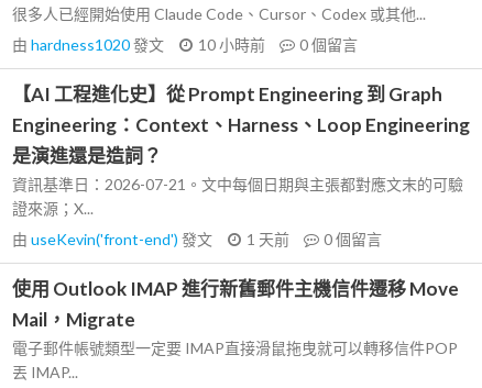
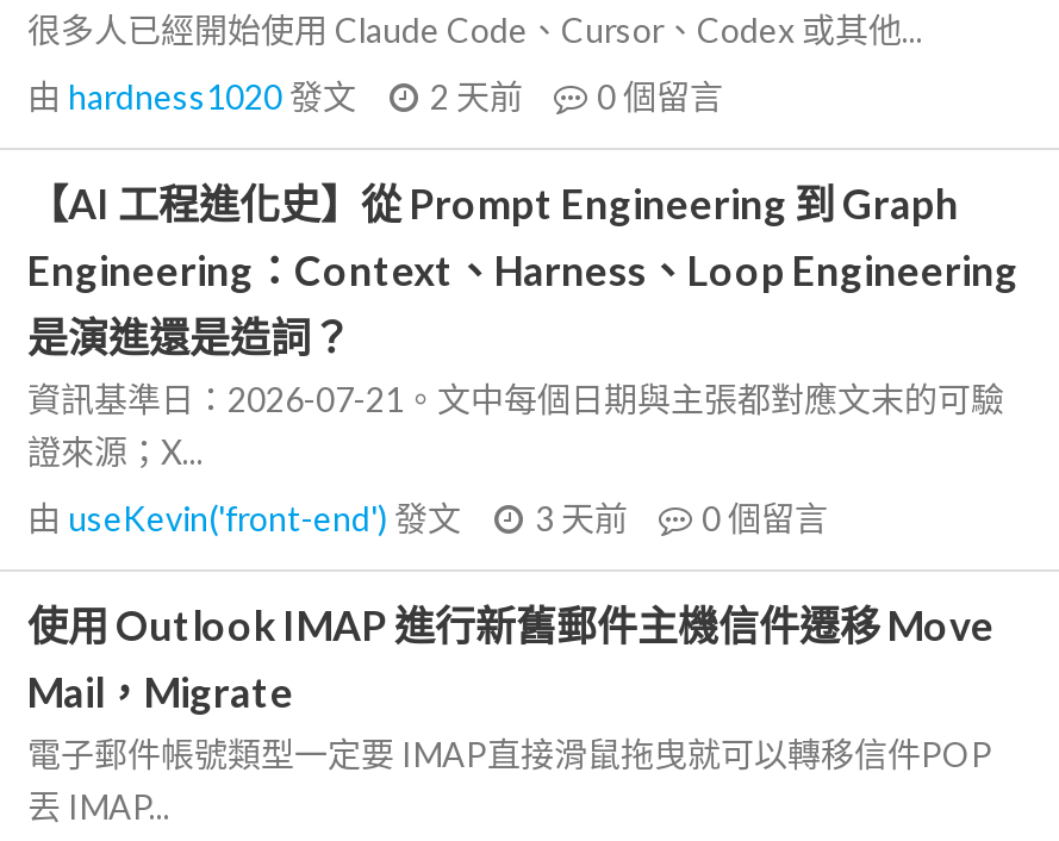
- 由hardness1020發文 10 小時前 0個留言
+ 由hardness1020發文 2 天前 0個留言

- 由useKevin('front-end')發文 1 天前 0個留言
+ 由useKevin('front-end')發文 3 天前 0個留言
